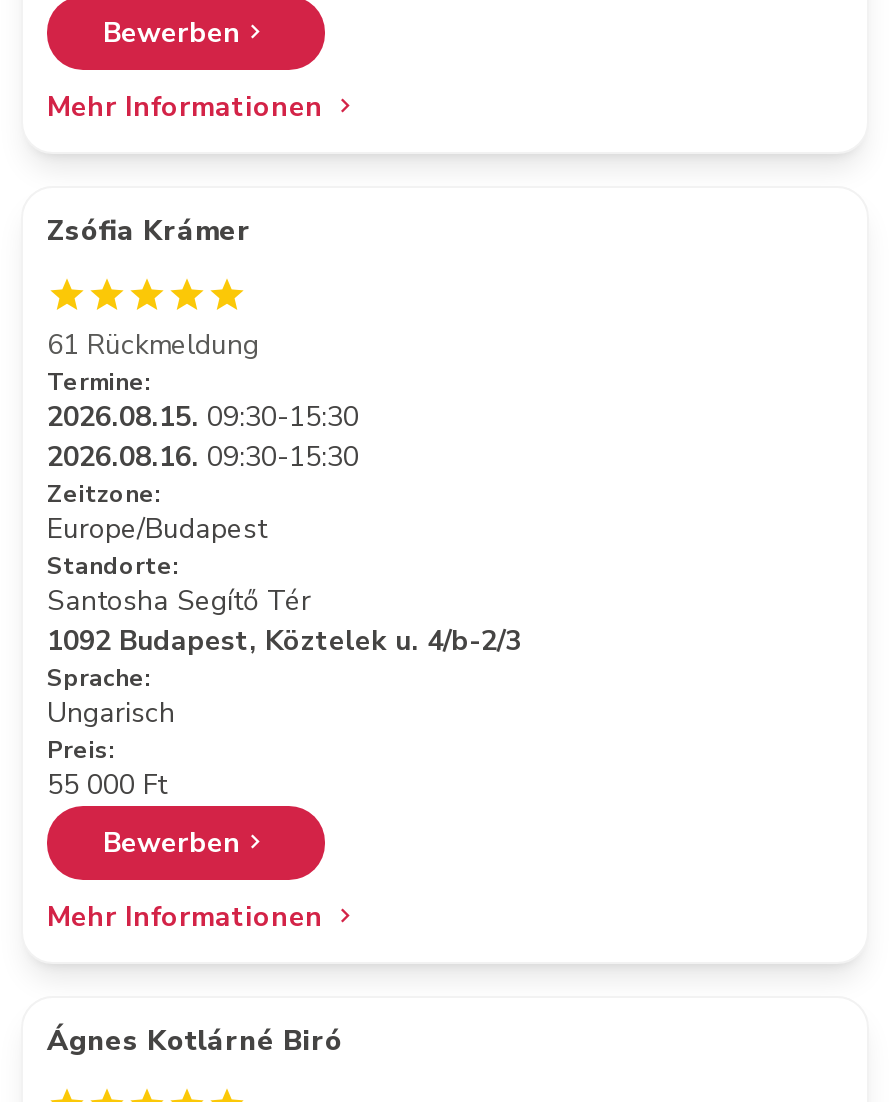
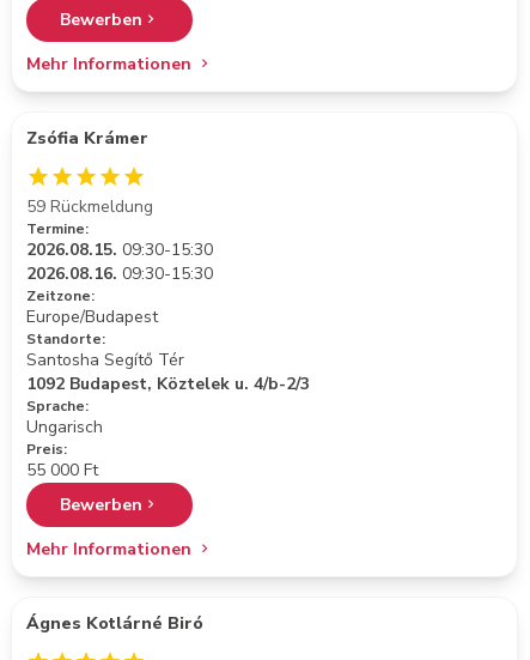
- 61 Rückmeldung
+ 59 Rückmeldung
